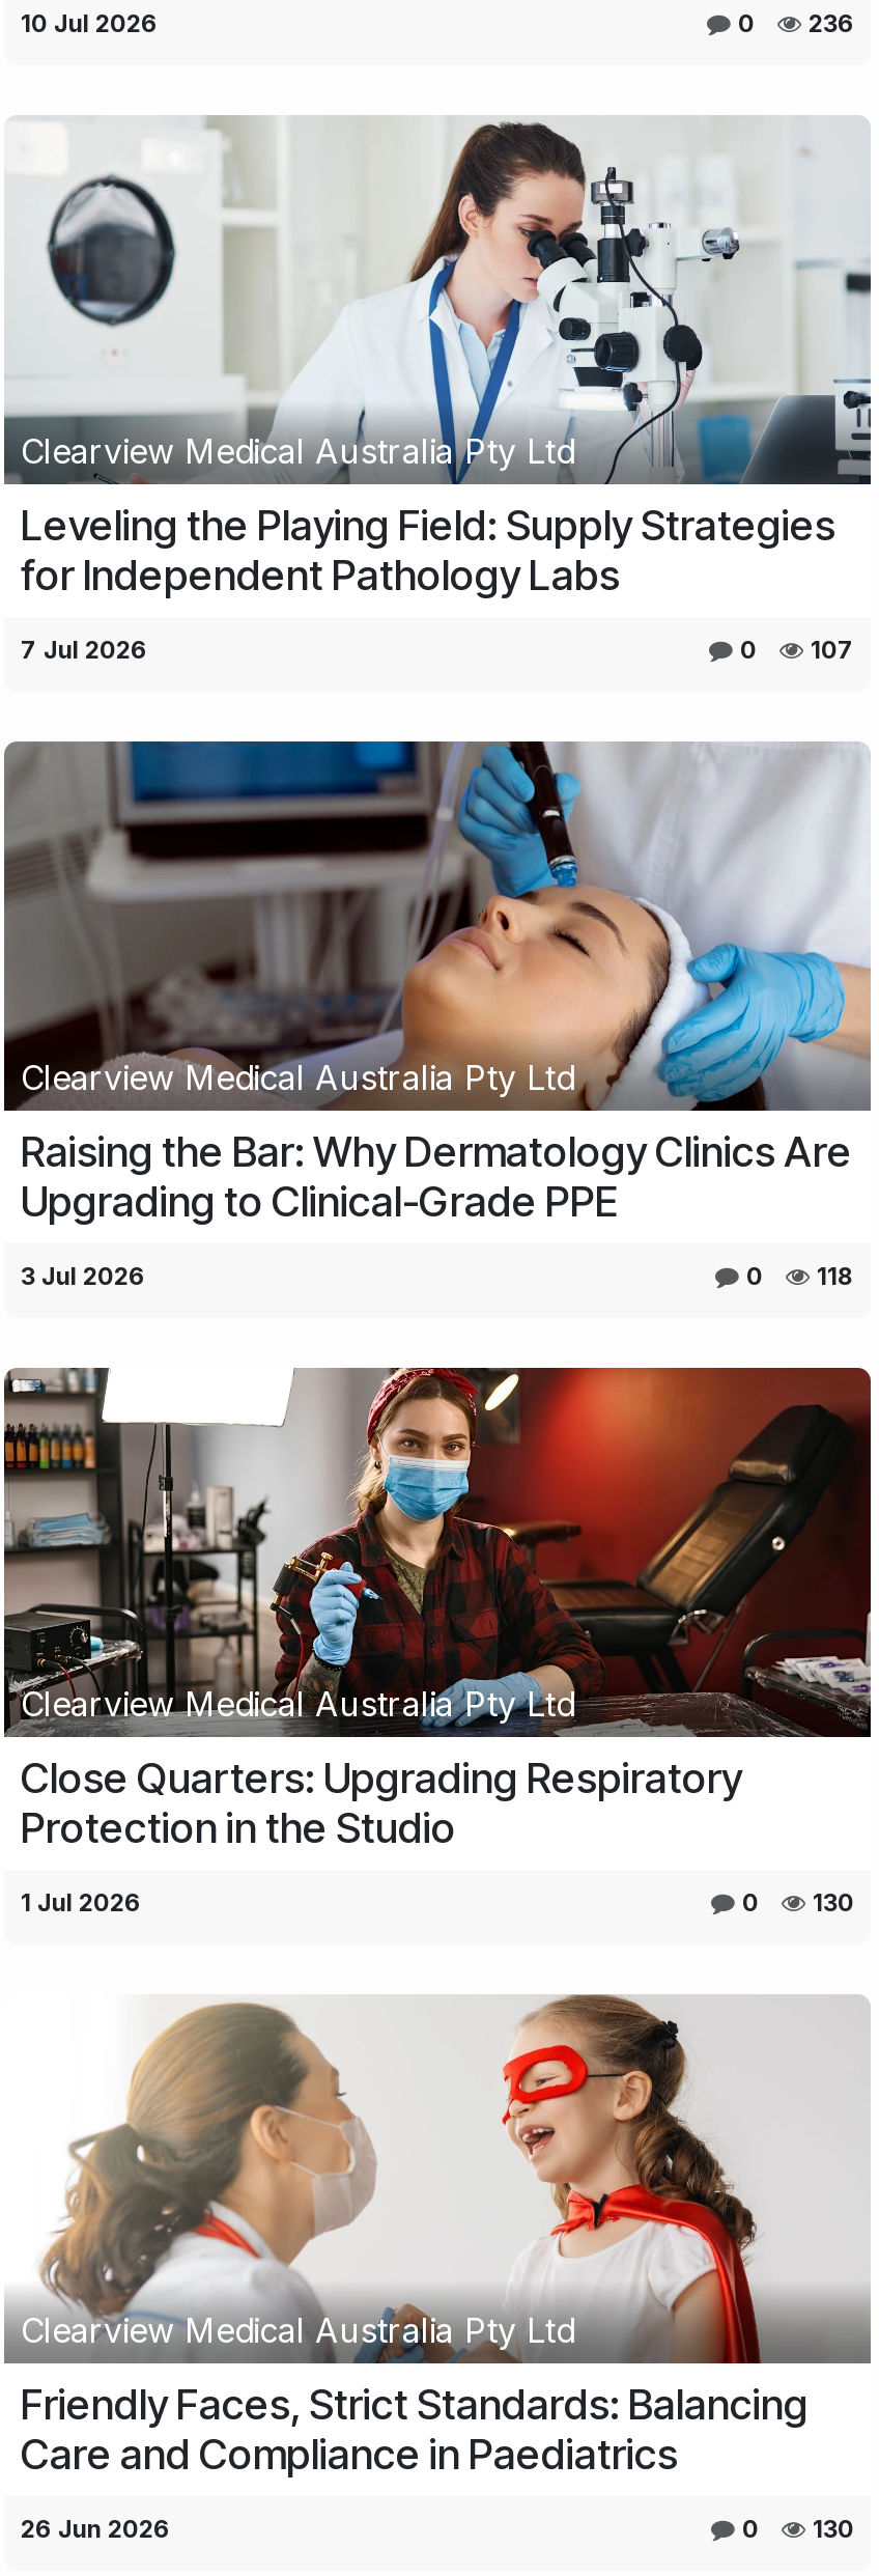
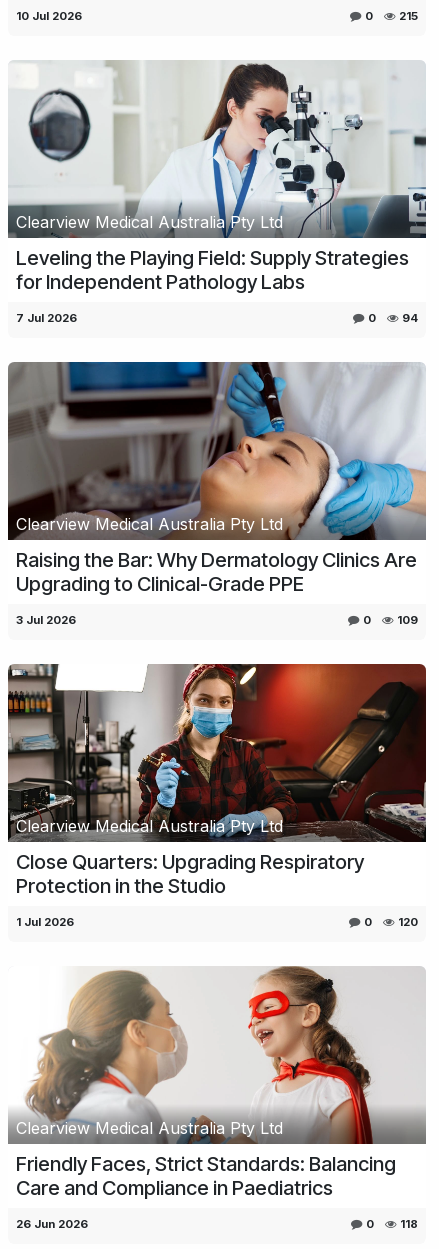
- 0 236
+ 0 215

- 0 107
+ 0 94

- 0 118
+ 0 109

- 0 130
+ 0 120

- 0 130
+ 0 118
